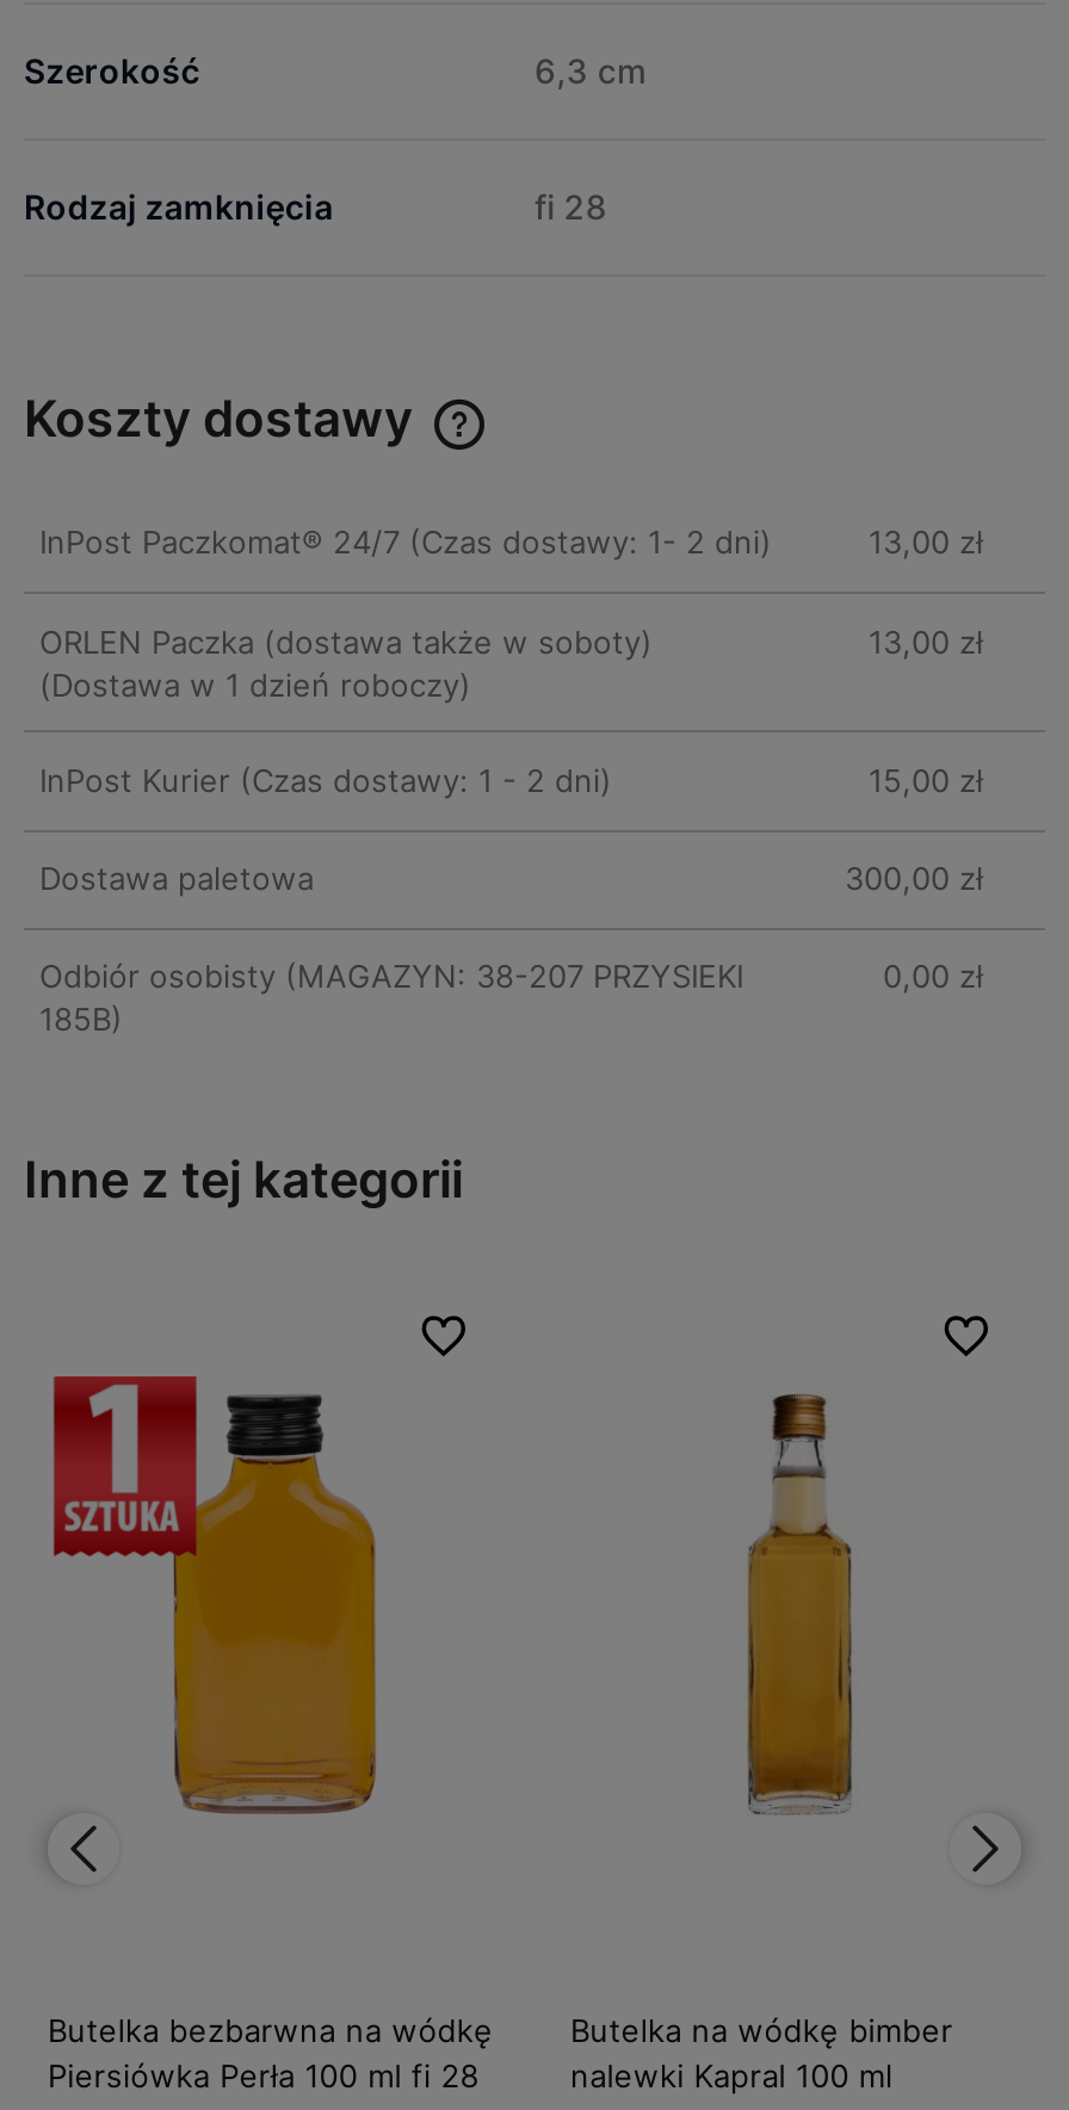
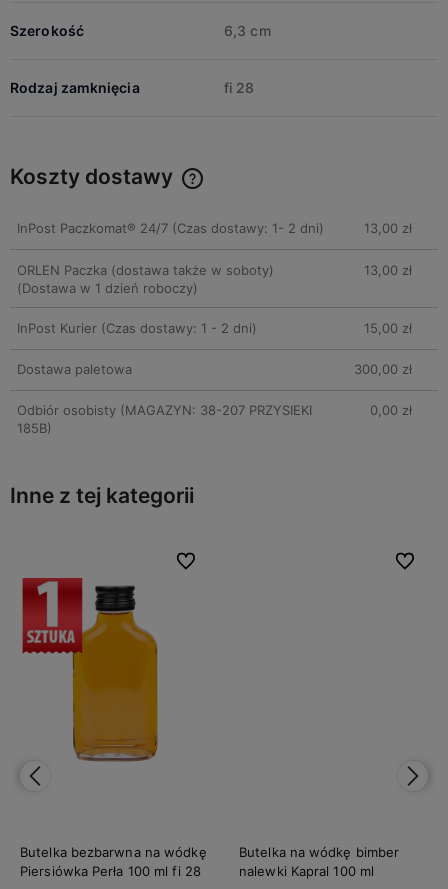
- [image]
